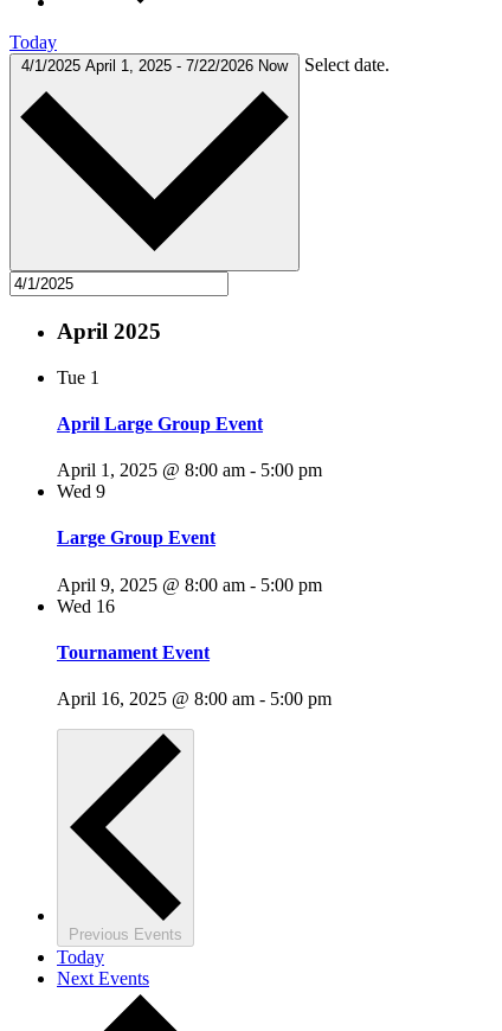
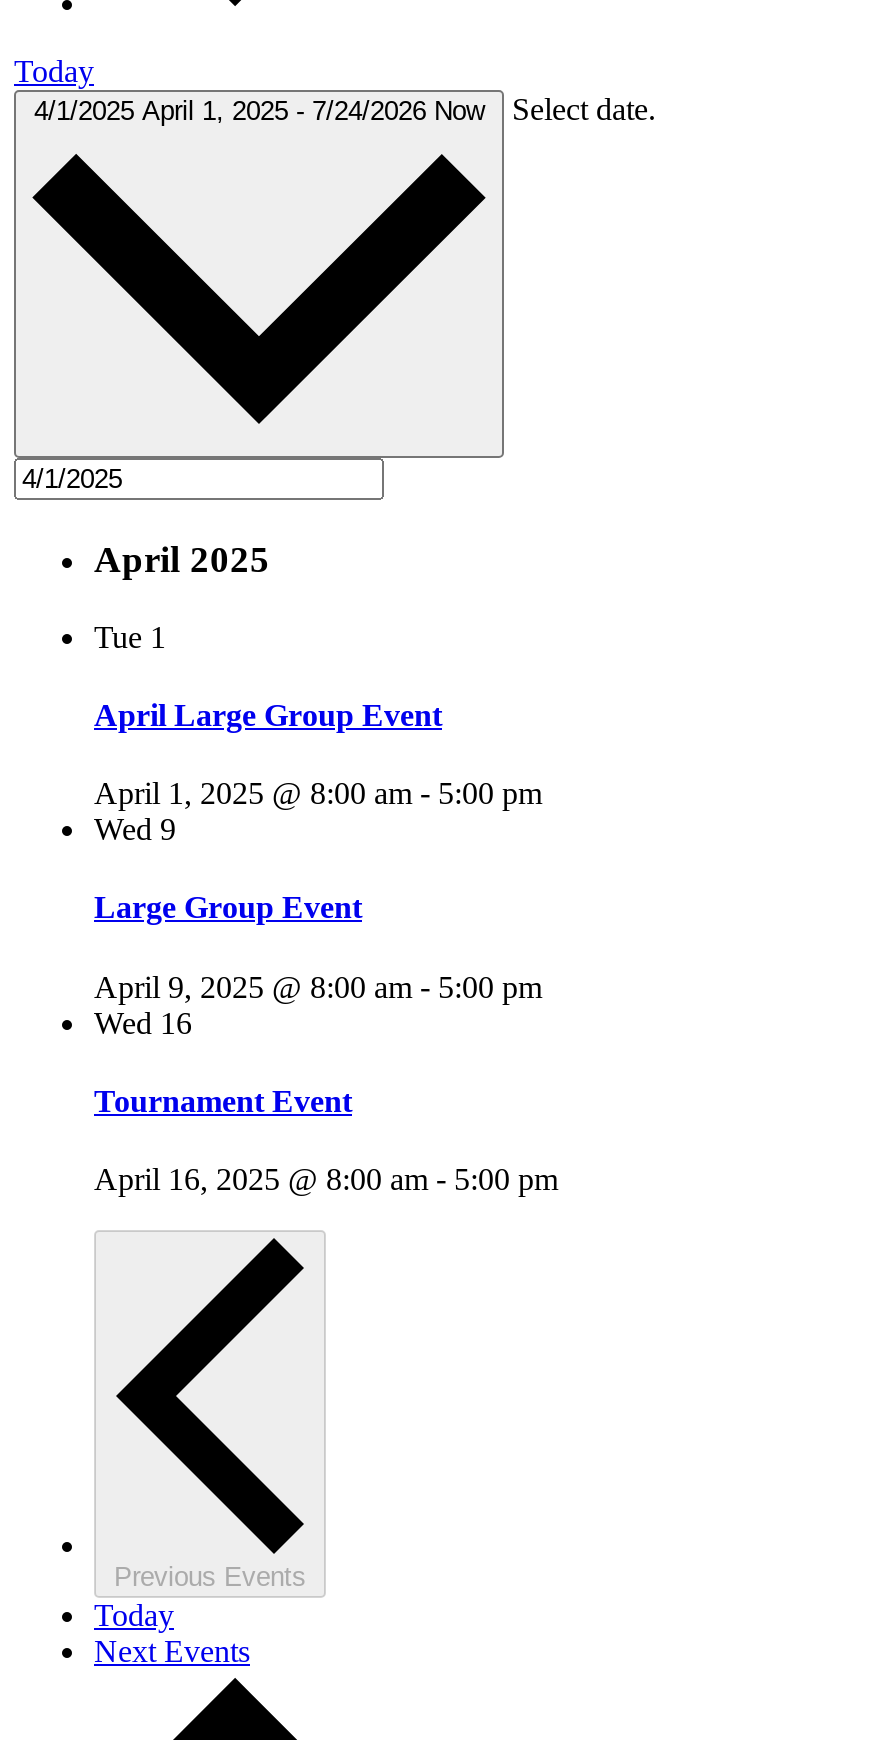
- 4/1/2025 April 1, 2025 - 7/22/2026 Now Select date.
+ 4/1/2025 April 1, 2025 - 7/24/2026 Now Select date.
